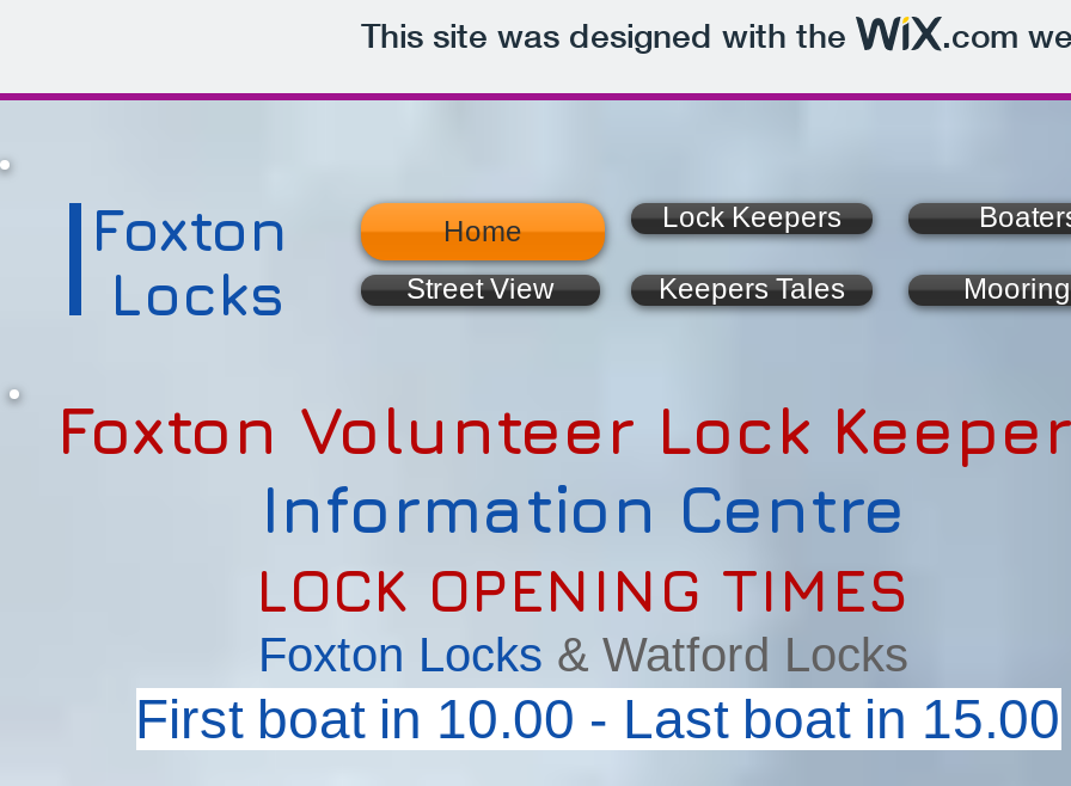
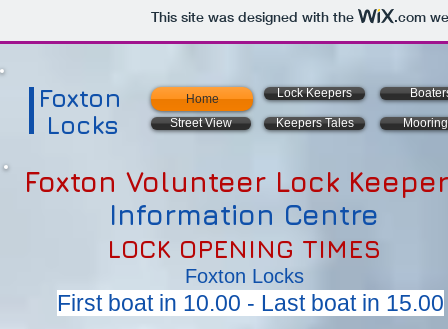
- Foxton Locks & Watford Locks
+ Foxton Locks
